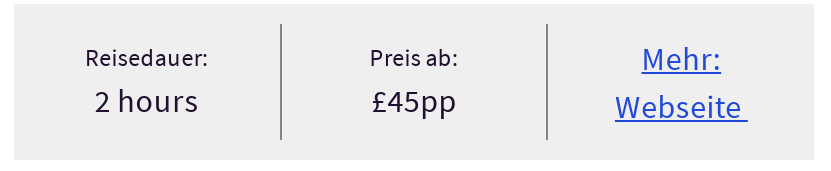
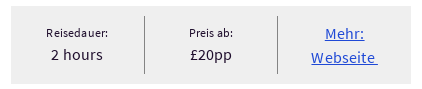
- £45pp
+ £20pp
